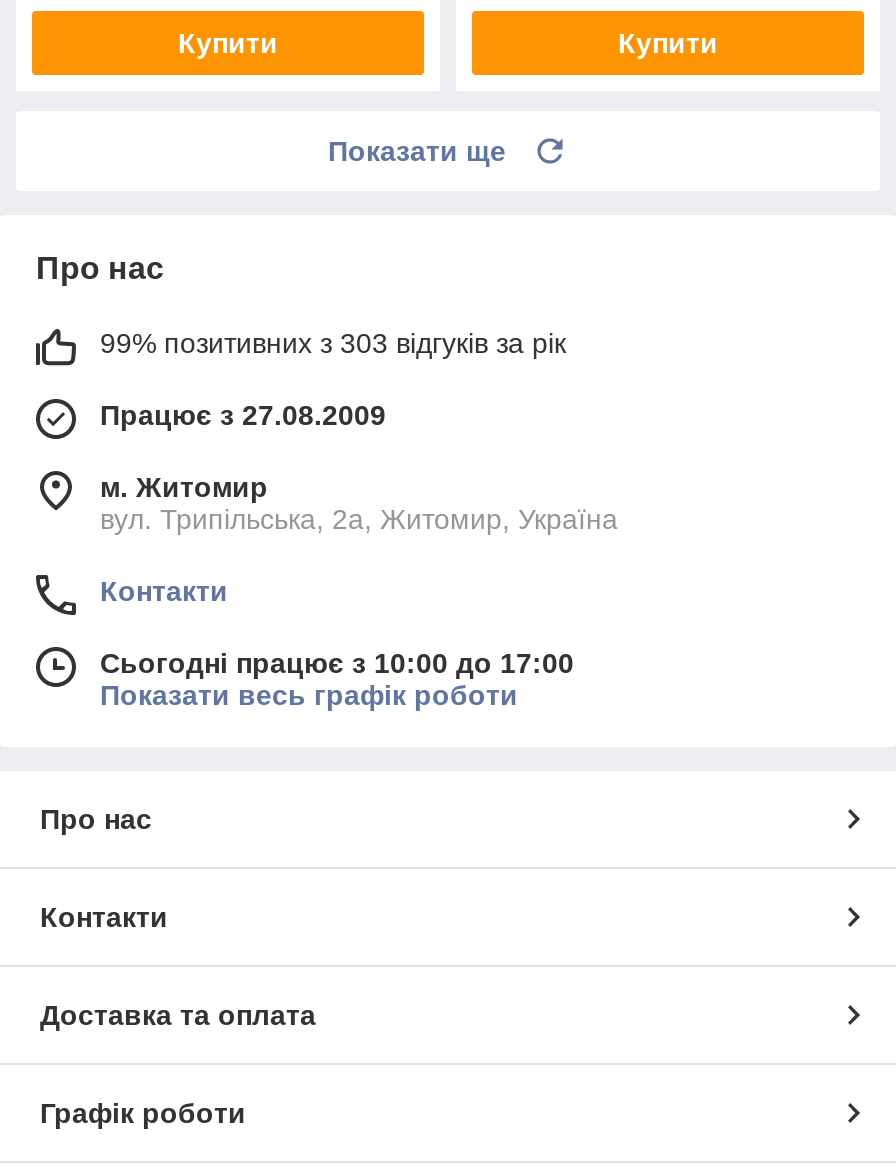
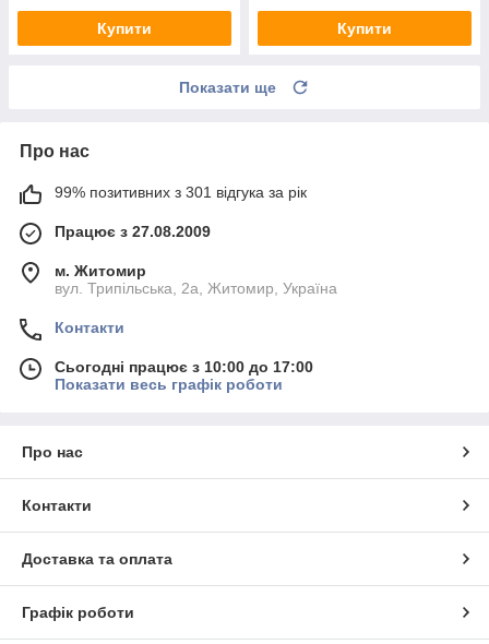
- 99% позитивних з 303 відгуків за рік
+ 99% позитивних з 301 відгука за рік
